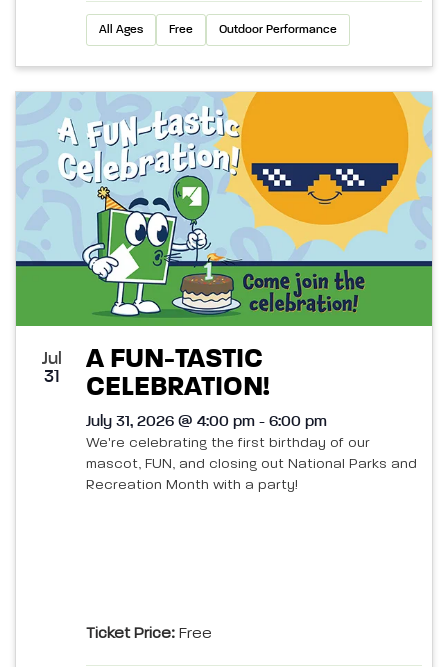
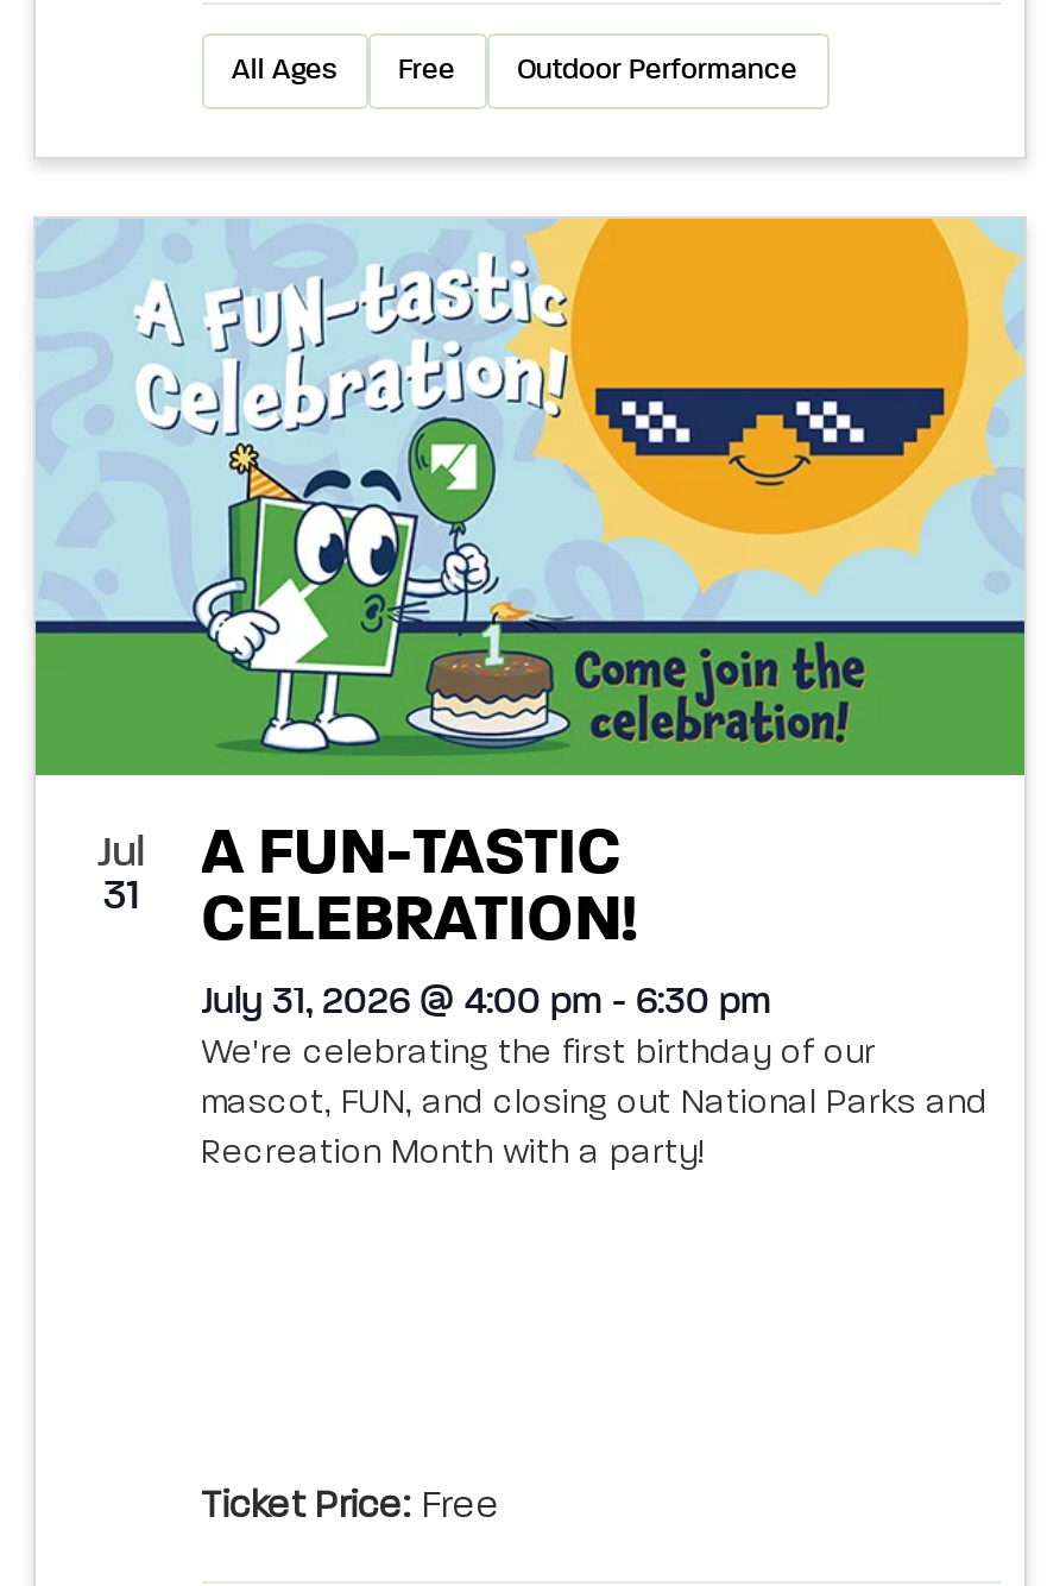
- July 31, 2026 @ 4:00 pm - 6:00 pm
+ July 31, 2026 @ 4:00 pm - 6:30 pm
